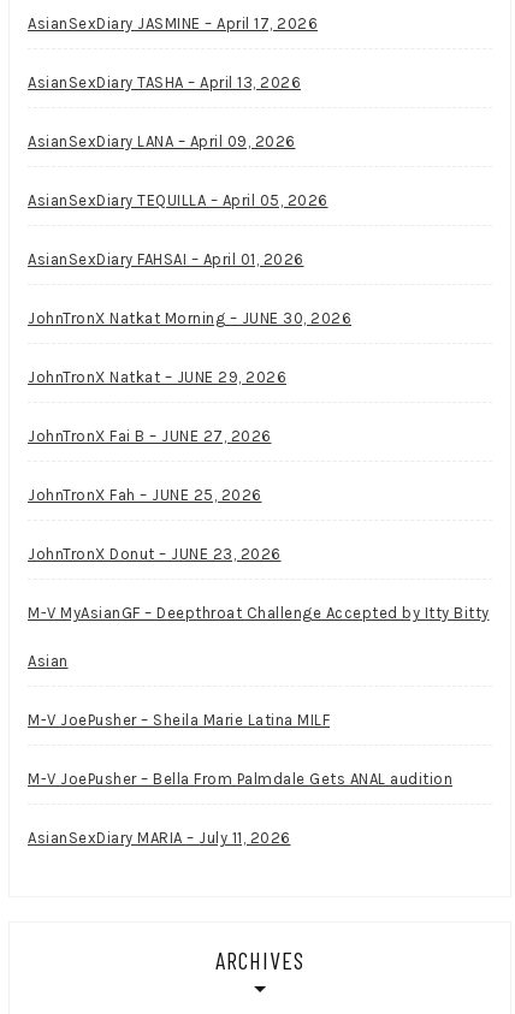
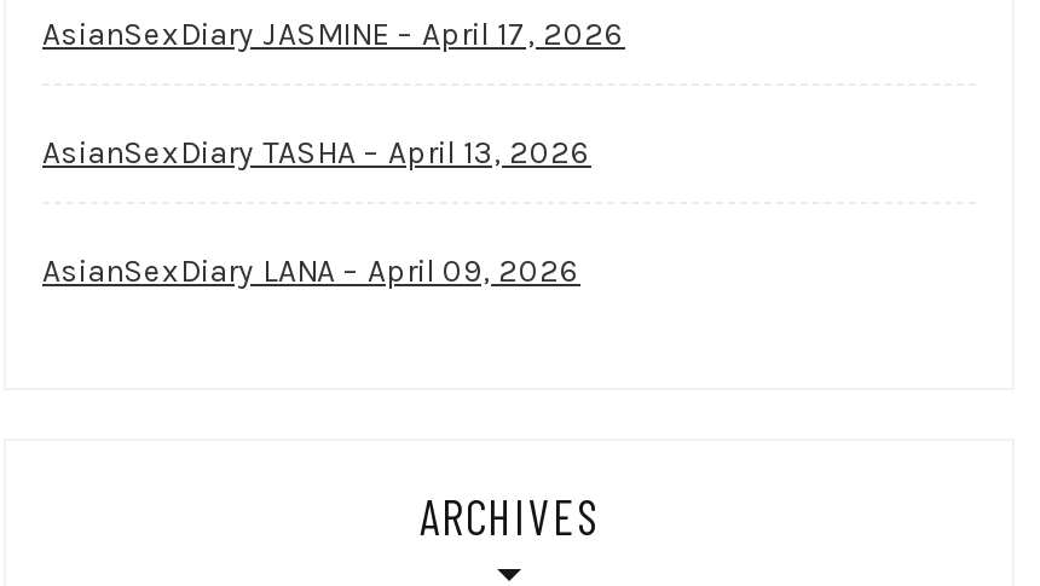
- AsianSexDiary TEQUILLA – April 05, 2026
- AsianSexDiary FAHSAI – April 01, 2026
- JohnTronX Natkat Morning – JUNE 30, 2026
- JohnTronX Natkat – JUNE 29, 2026
- JohnTronX Fai B – JUNE 27, 2026
- JohnTronX Fah – JUNE 25, 2026
- JohnTronX Donut – JUNE 23, 2026
- M-V MyAsianGF – Deepthroat Challenge Accepted by Itty Bitty
- Asian
- M-V JoePusher – Sheila Marie Latina MILF
- M-V JoePusher – Bella From Palmdale Gets ANAL audition
- AsianSexDiary MARIA – July 11, 2026
